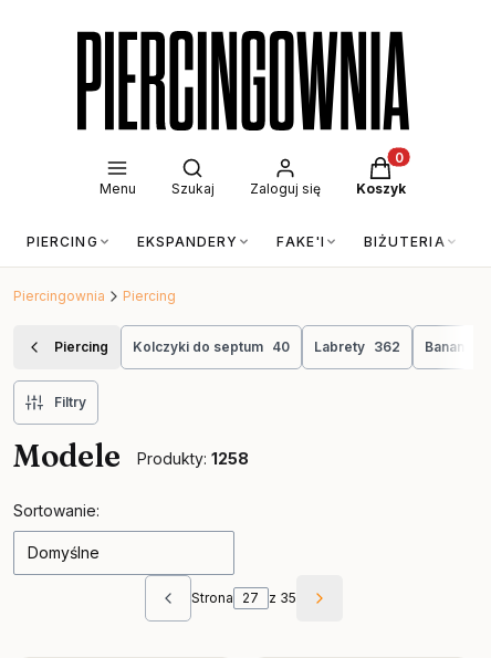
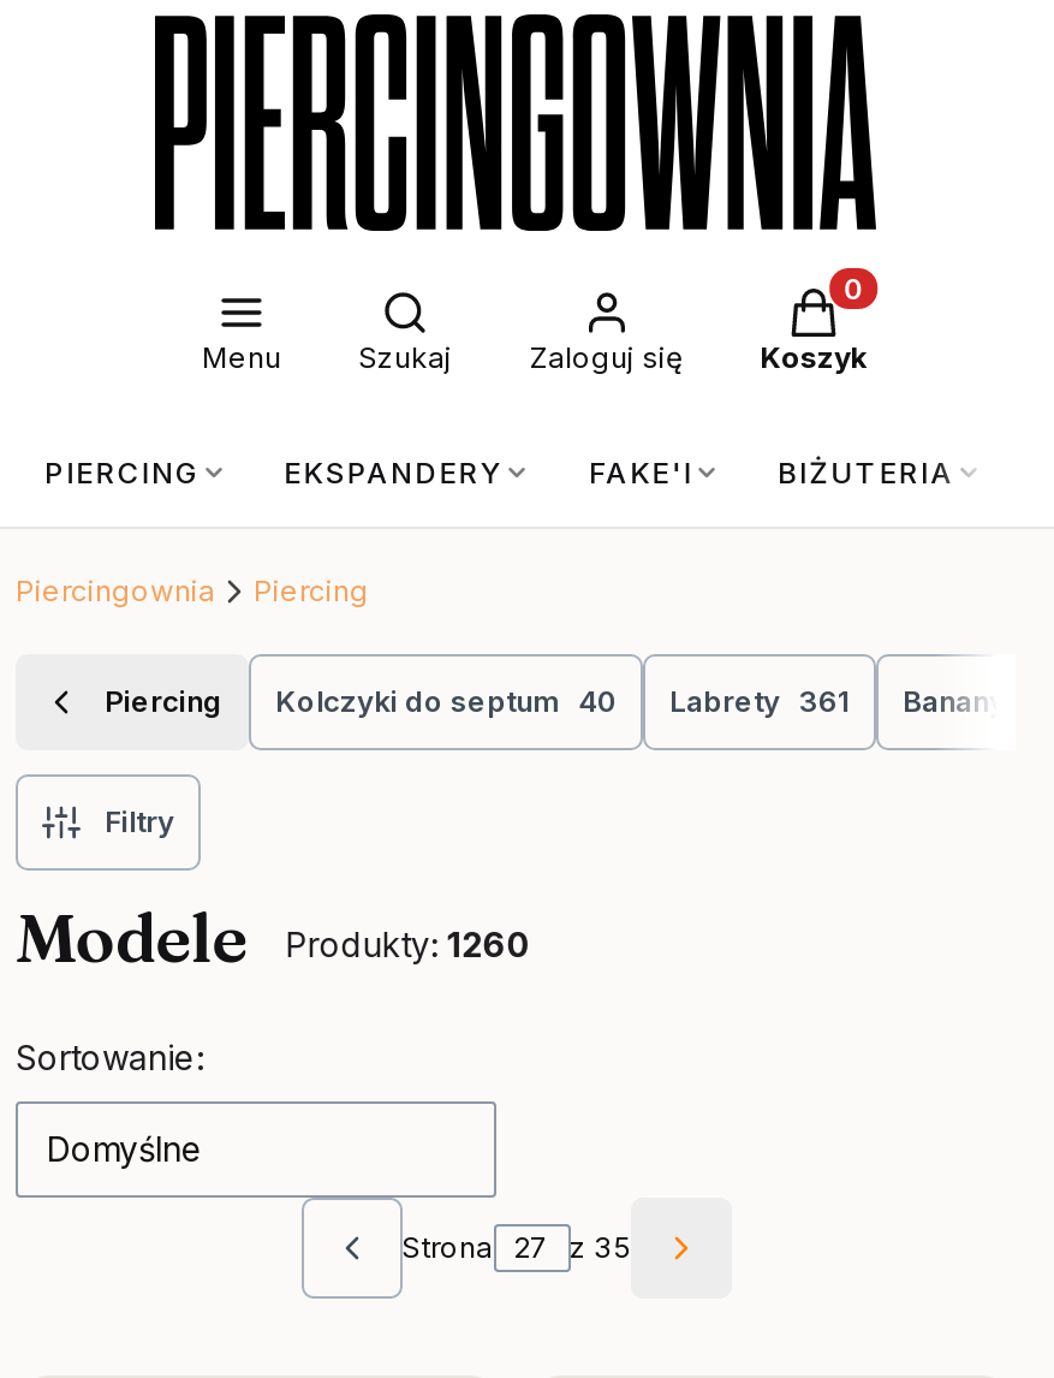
- Labrety 362
+ Labrety 361

- Modele Produkty: 1258
+ Modele Produkty: 1260
